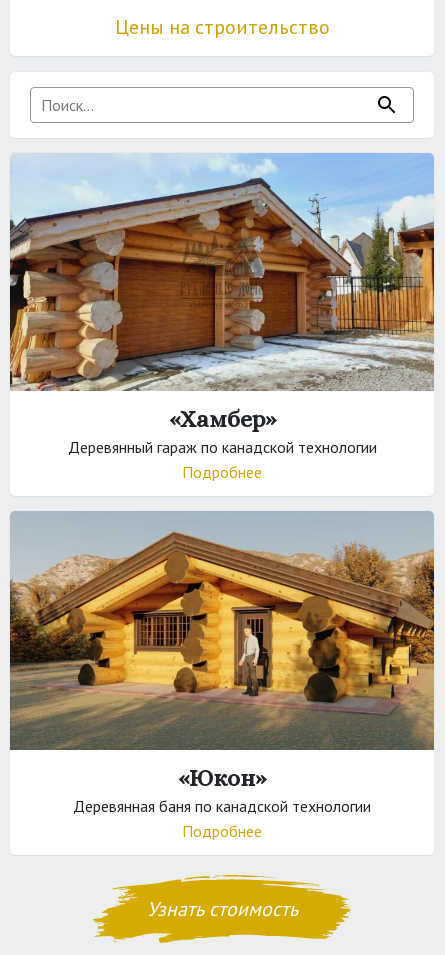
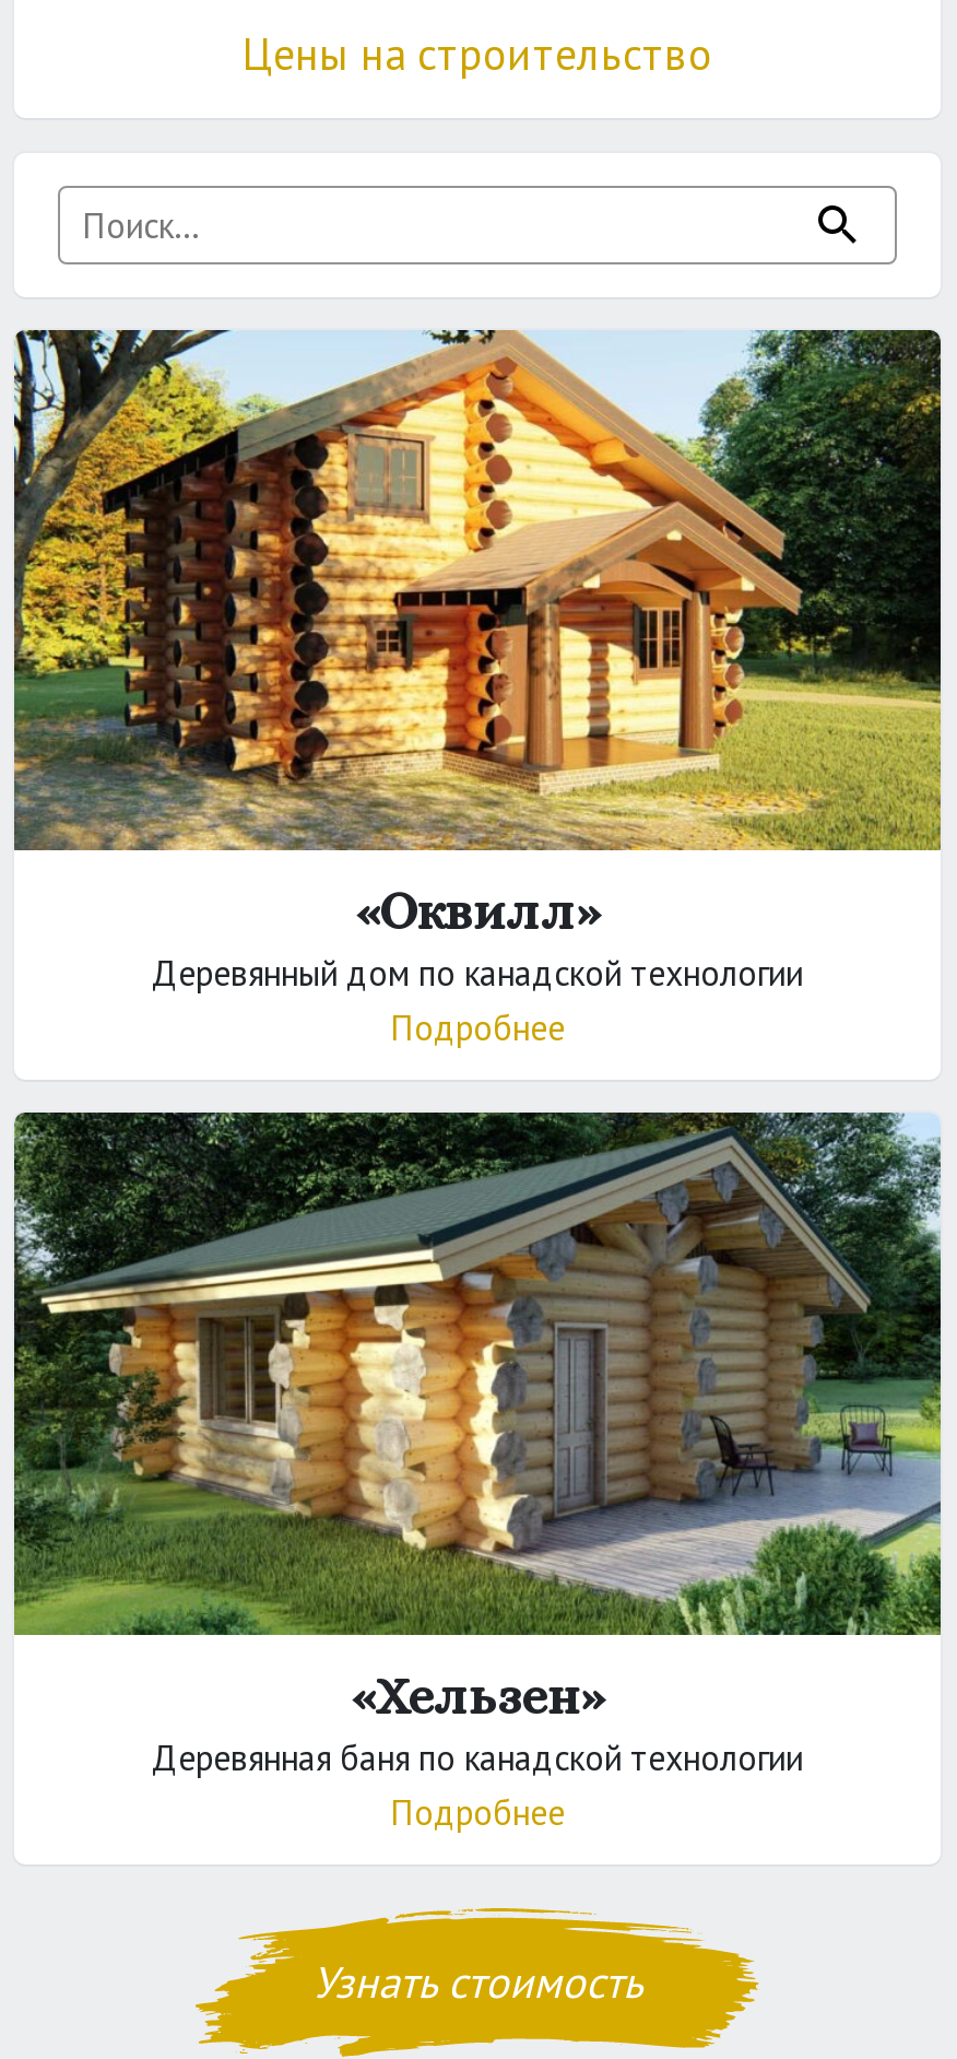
- [image]
- «Хамбер»
- Деревянный гараж по канадской технологии
+ [image]
+ «Оквилл»
+ Деревянный дом по канадской технологии

- [image]
- «Юкон»
+ [image]
+ «Хельзен»
